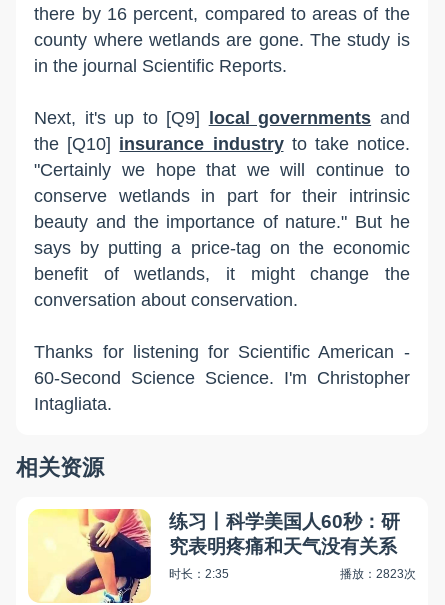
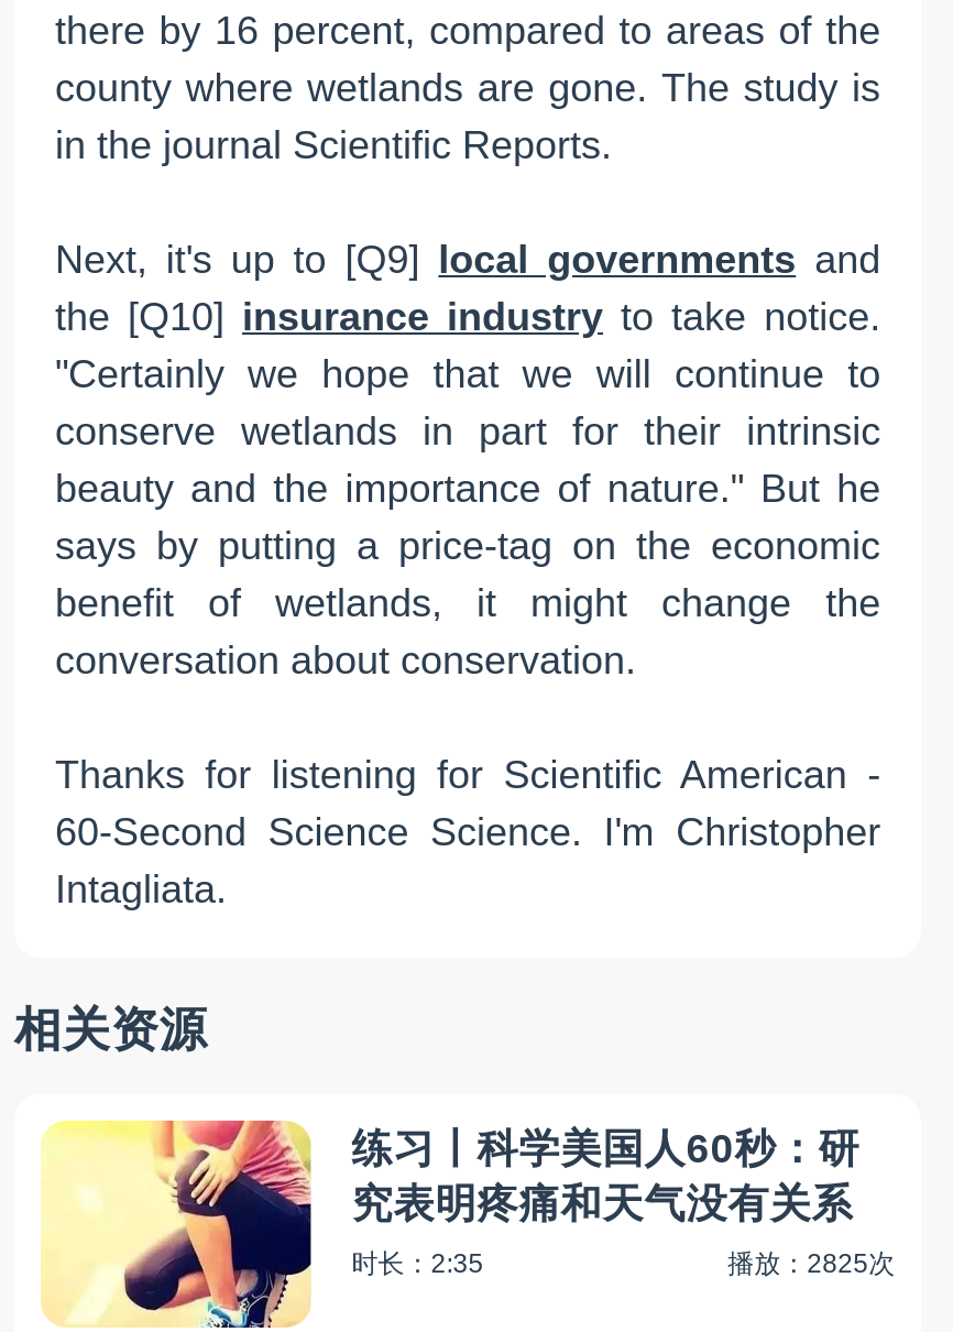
- 播放：2823次
+ 播放：2825次
